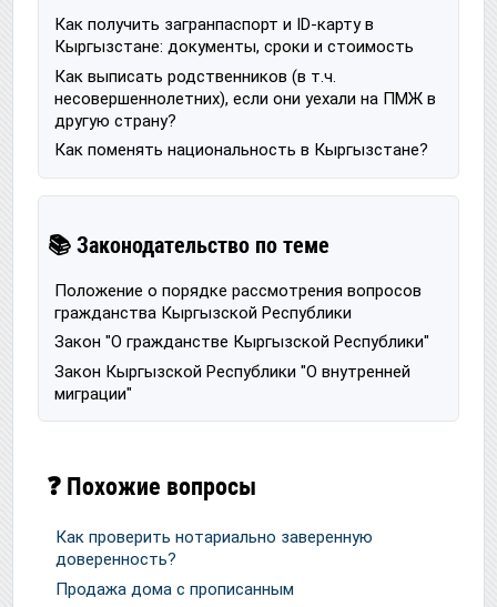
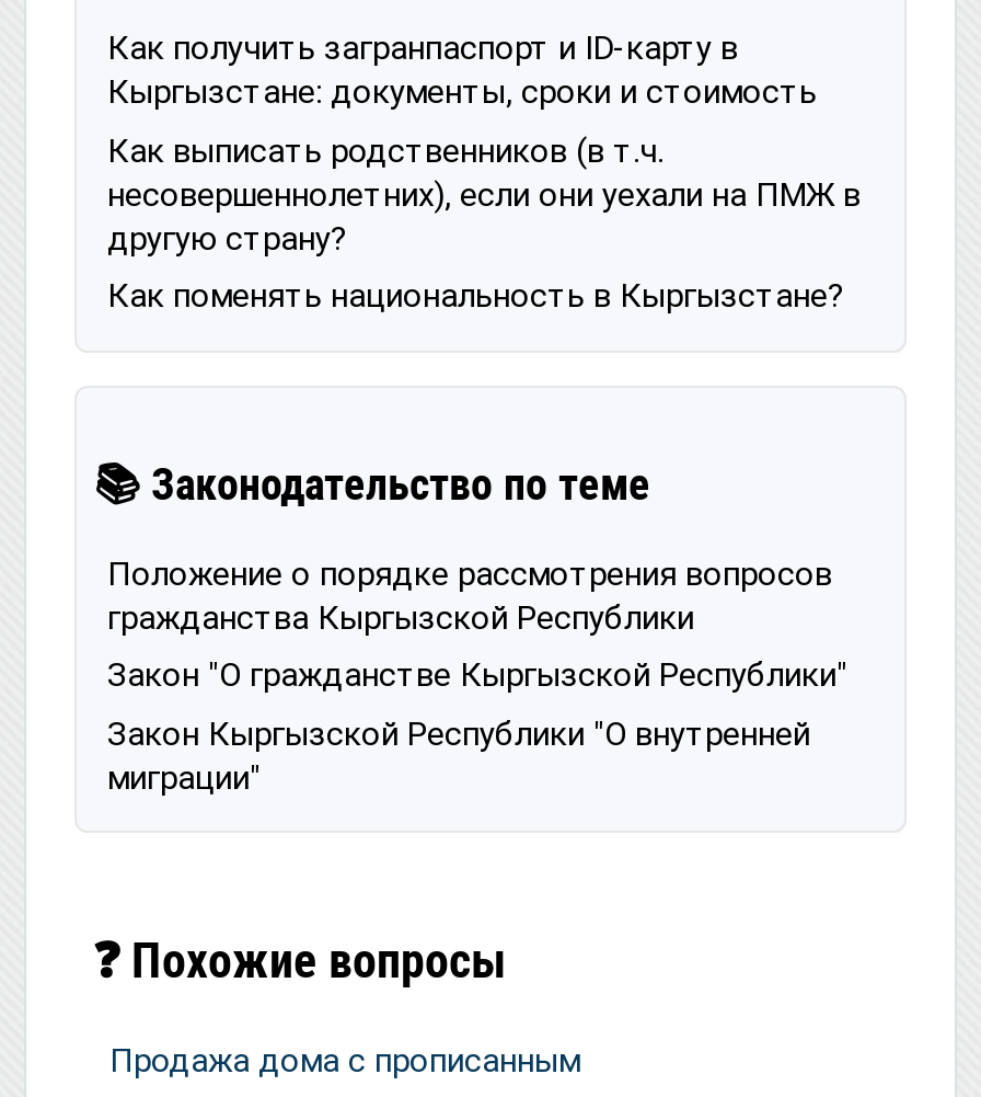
- Как проверить нотариально заверенную
- доверенность?
